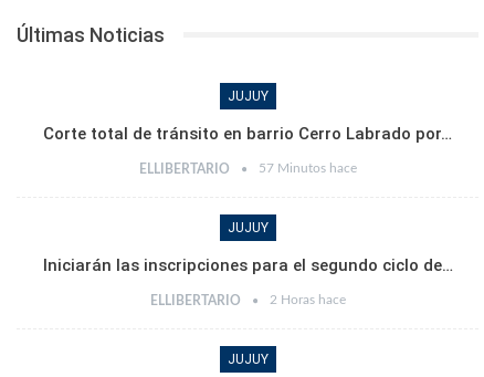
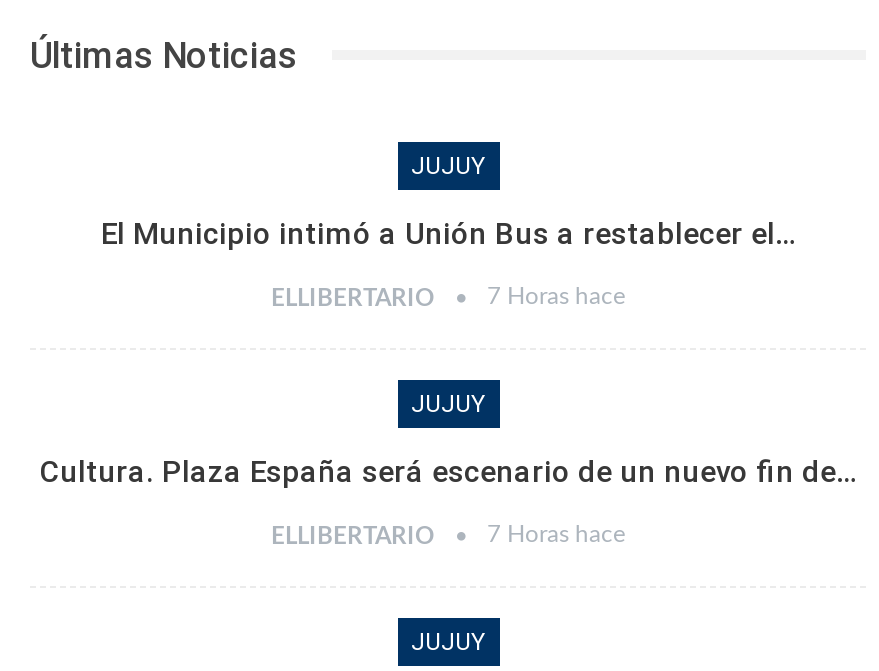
- Corte total de tránsito en barrio Cerro Labrado por…
+ El Municipio intimó a Unión Bus a restablecer el…

- ELLIBERTARIO 57 Minutos hace
+ ELLIBERTARIO 7 Horas hace

- Iniciarán las inscripciones para el segundo ciclo de…
+ Cultura. Plaza España será escenario de un nuevo fin de…

- ELLIBERTARIO 2 Horas hace
+ ELLIBERTARIO 7 Horas hace
